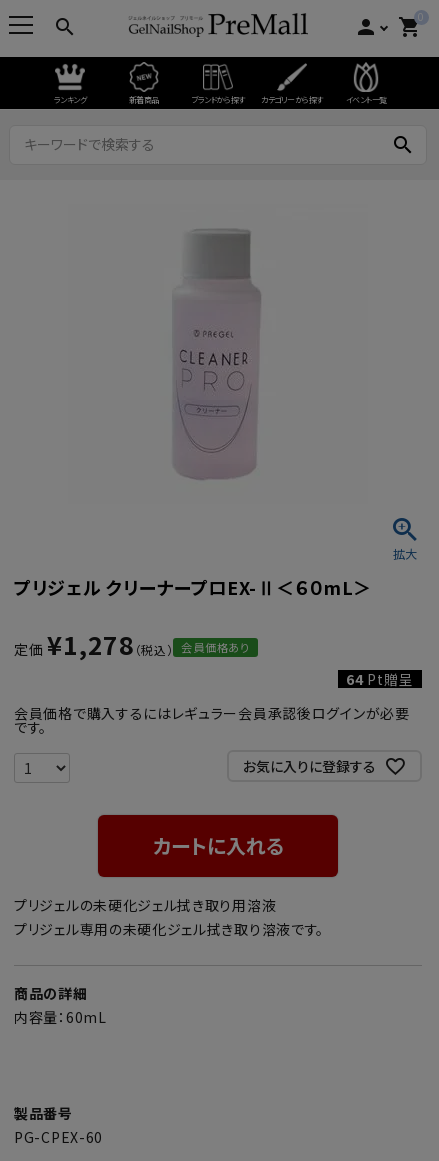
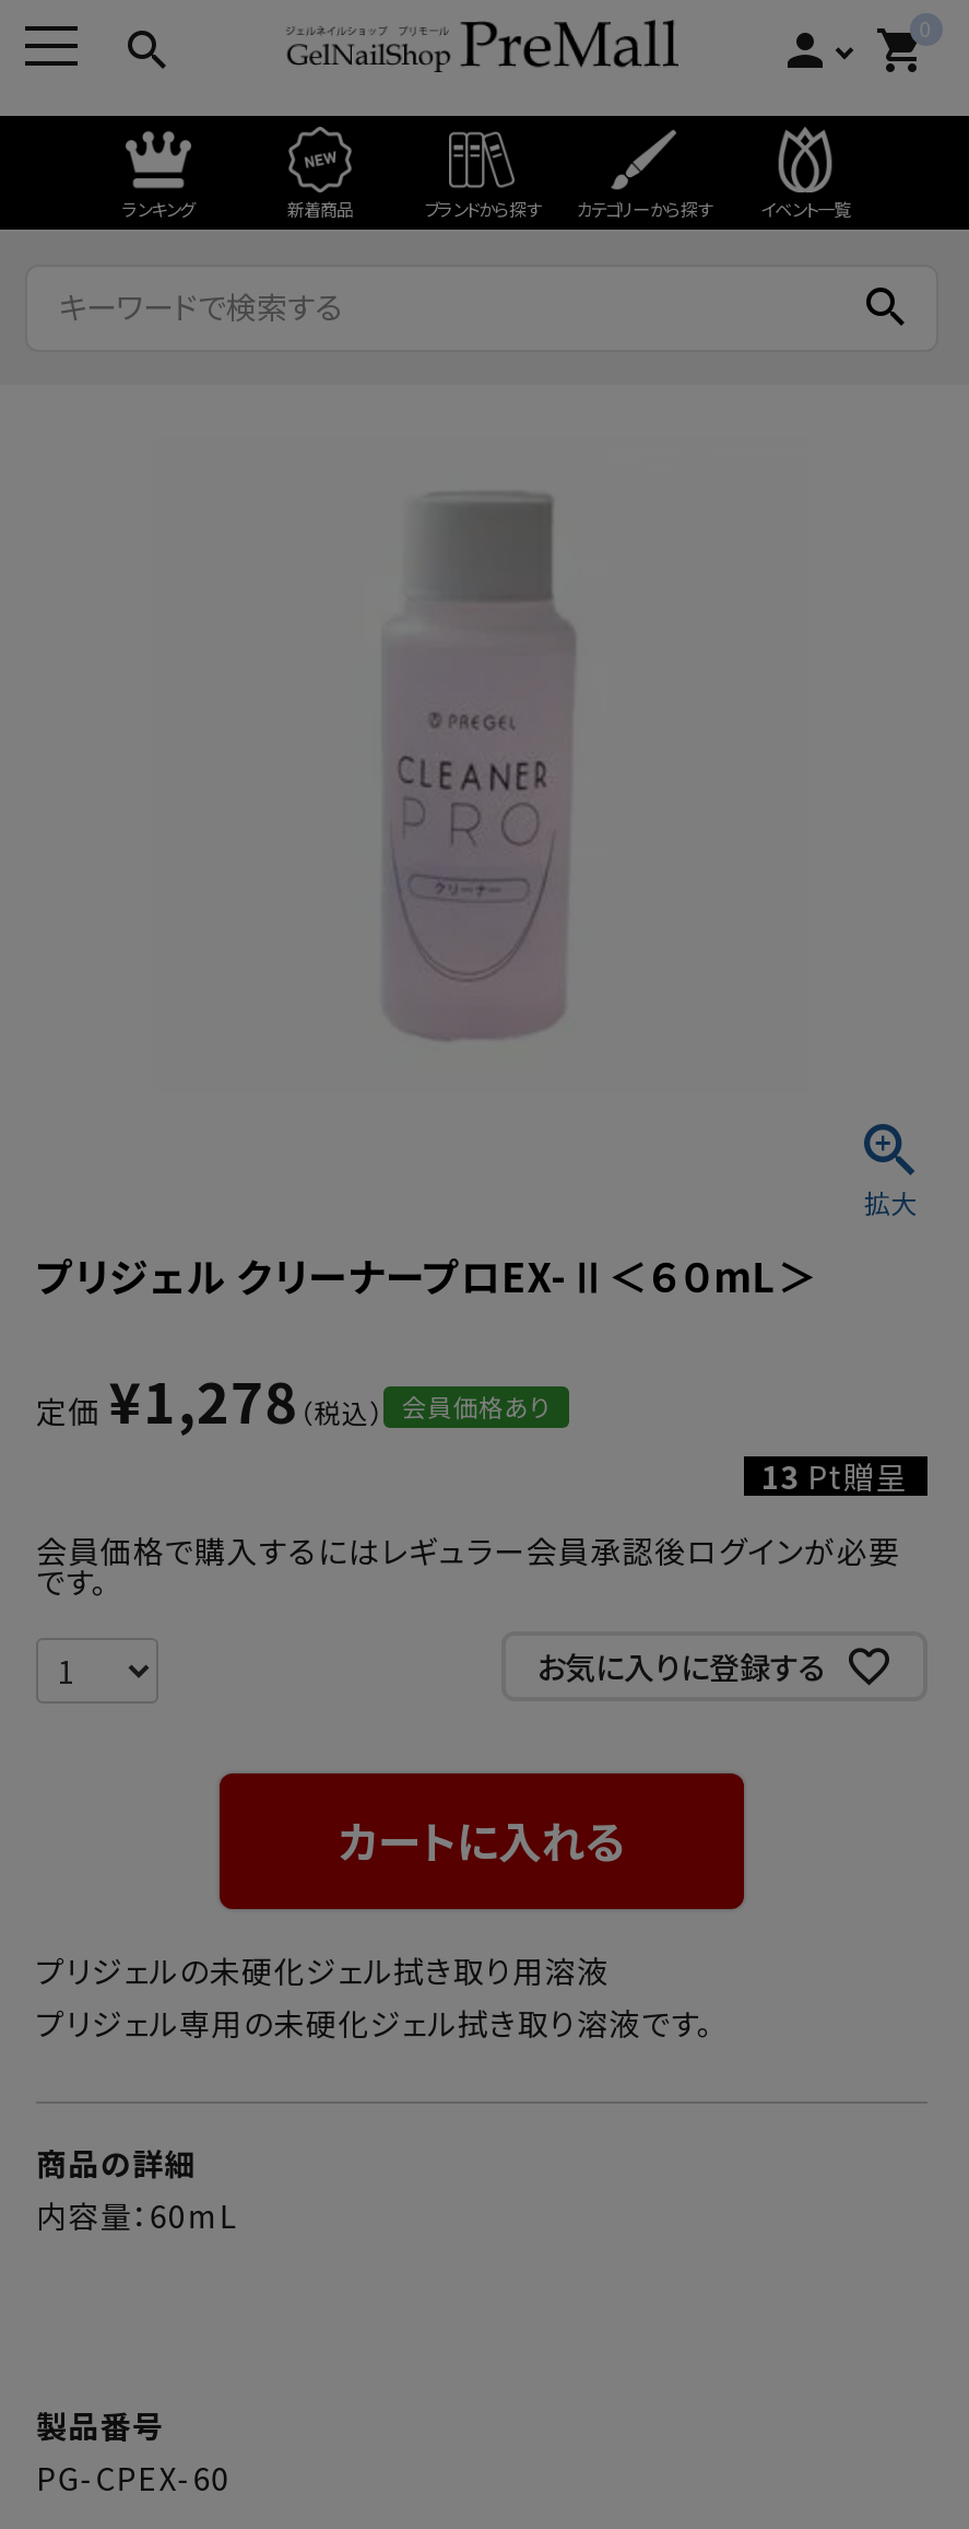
- 64 Pt贈呈
+ 13 Pt贈呈
